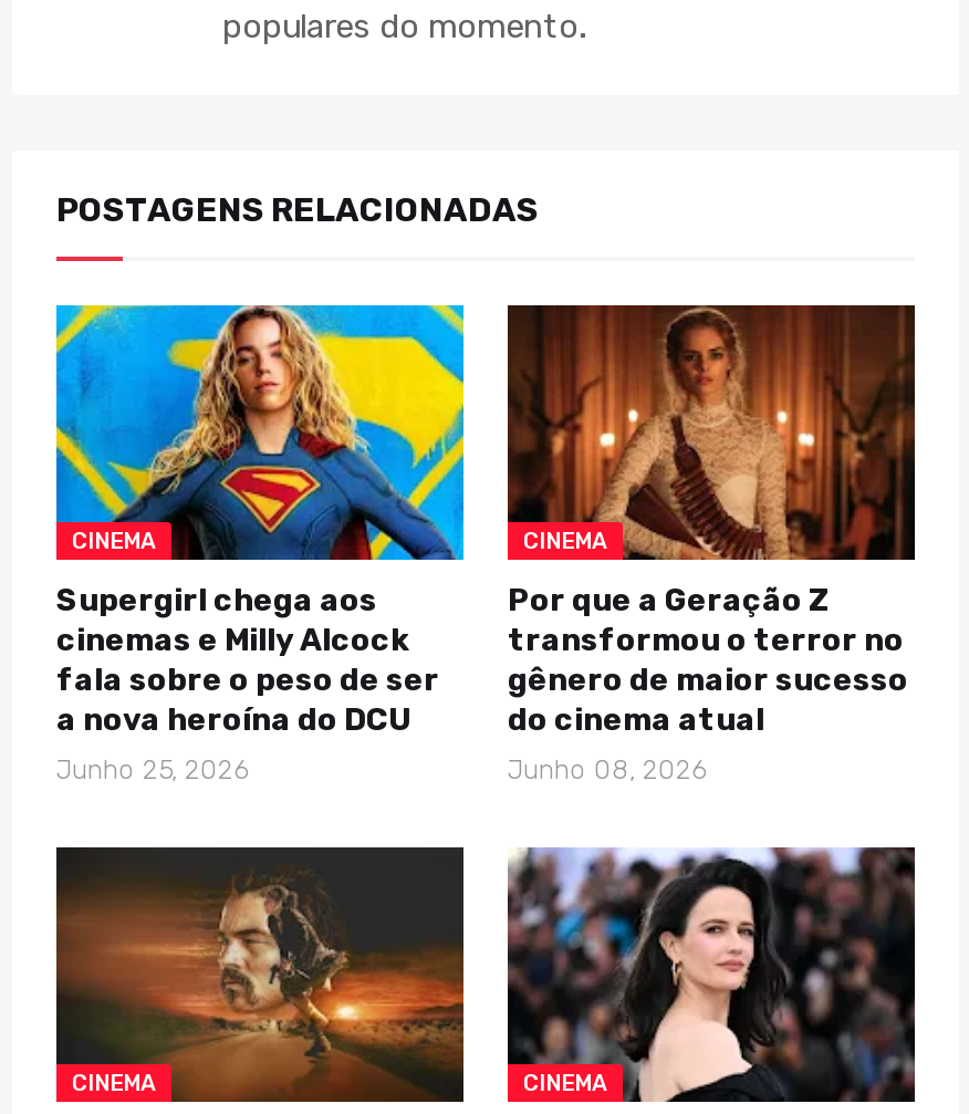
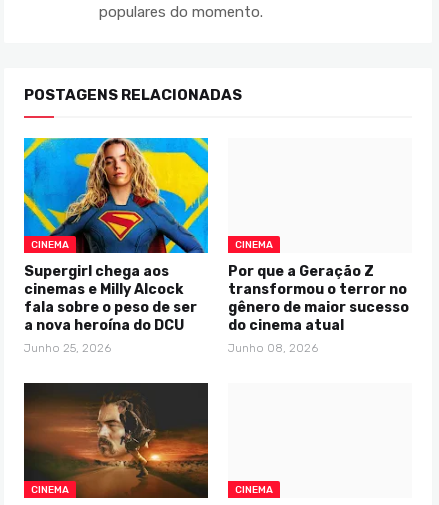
- [image]

- [image]
